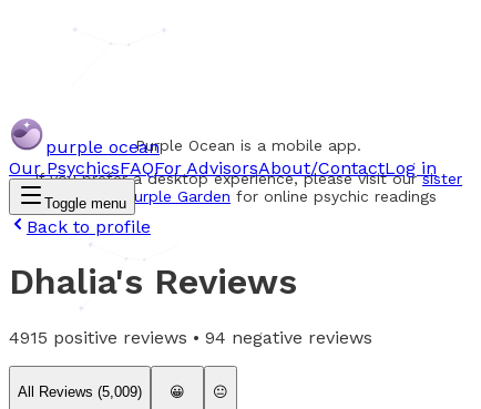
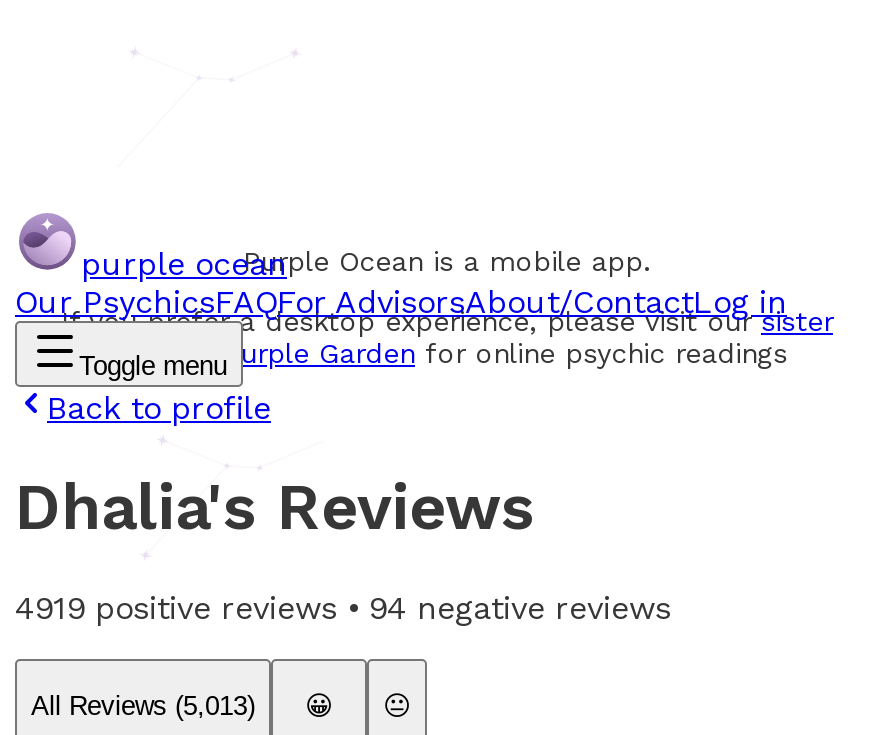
- 4915 positive reviews • 94 negative reviews
+ 4919 positive reviews • 94 negative reviews

- All Reviews (5,009)
+ All Reviews (5,013)
